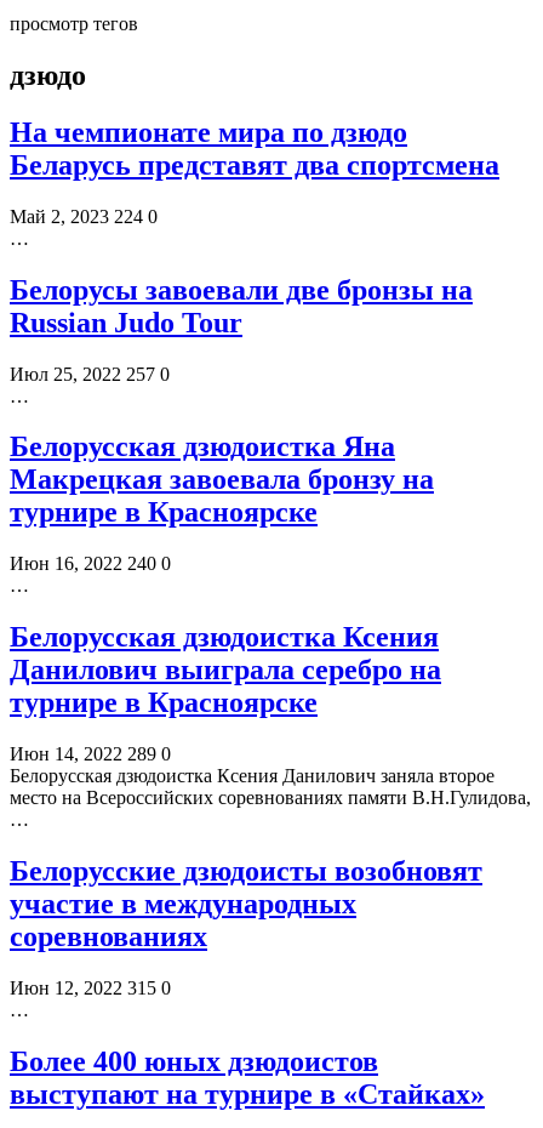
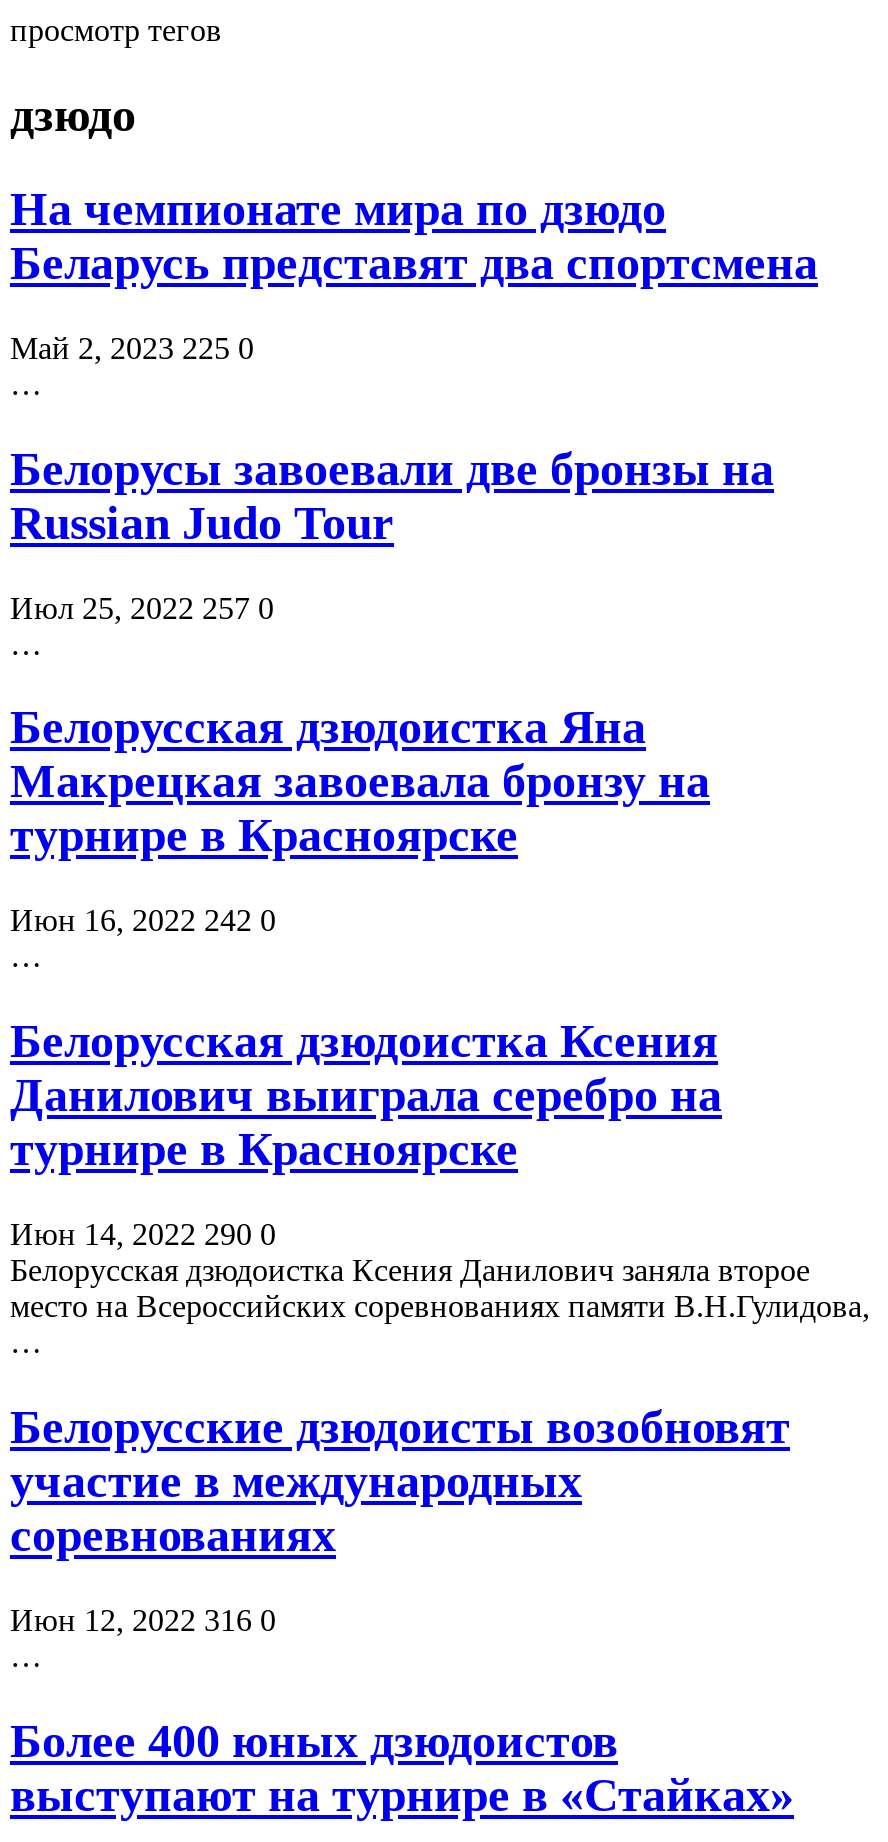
- Май 2, 2023 224 0
+ Май 2, 2023 225 0

- Июн 16, 2022 240 0
+ Июн 16, 2022 242 0

- Июн 14, 2022 289 0
+ Июн 14, 2022 290 0

- Июн 12, 2022 315 0
+ Июн 12, 2022 316 0
